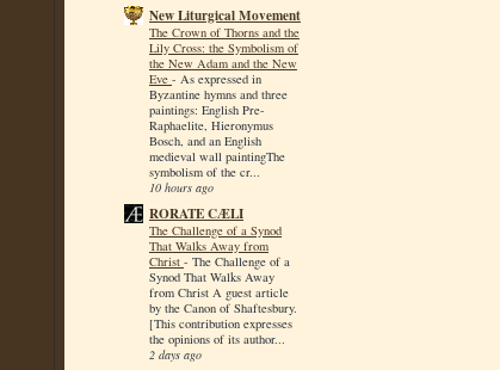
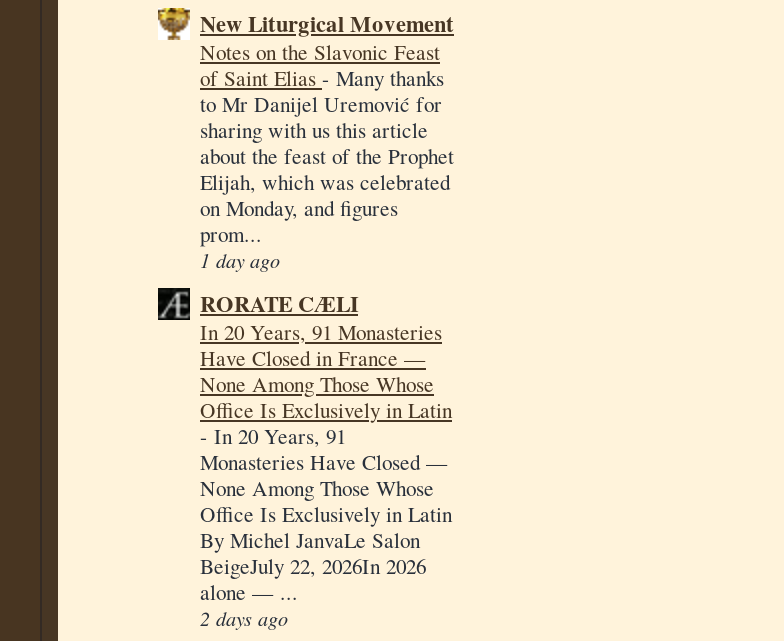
- The Crown of Thorns and the
- Lily Cross: the Symbolism of
- the New Adam and the New
- Eve-As expressed in
- Byzantine hymns and three
- paintings: English Pre-
- Raphaelite, Hieronymus
- Bosch, and an English
- medieval wall paintingThe
- symbolism of the cr...
- 10 hours ago
+ Notes on the Slavonic Feast
+ of Saint Elias-Many thanks
+ to Mr Danijel Uremović for
+ sharing with us this article
+ about the feast of the Prophet
+ Elijah, which was celebrated
+ on Monday, and figures
+ prom...
+ 1 day ago

moved up: RORATE CÆLI

- The Challenge of a Synod
- That Walks Away from
- Christ-The Challenge of a
- Synod That Walks Away
- from Christ A guest article
- by the Canon of Shaftesbury.
- [This contribution expresses
- the opinions of its author...
+ In 20 Years, 91 Monasteries
+ Have Closed in France —
+ None Among Those Whose
+ Office Is Exclusively in Latin
+ -In 20 Years, 91
+ Monasteries Have Closed —
+ None Among Those Whose
+ Office Is Exclusively in Latin
+ By Michel JanvaLe Salon
+ BeigeJuly 22, 2026In 2026
+ alone — ...
